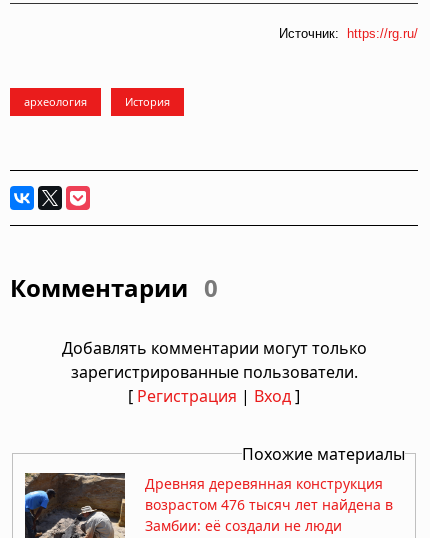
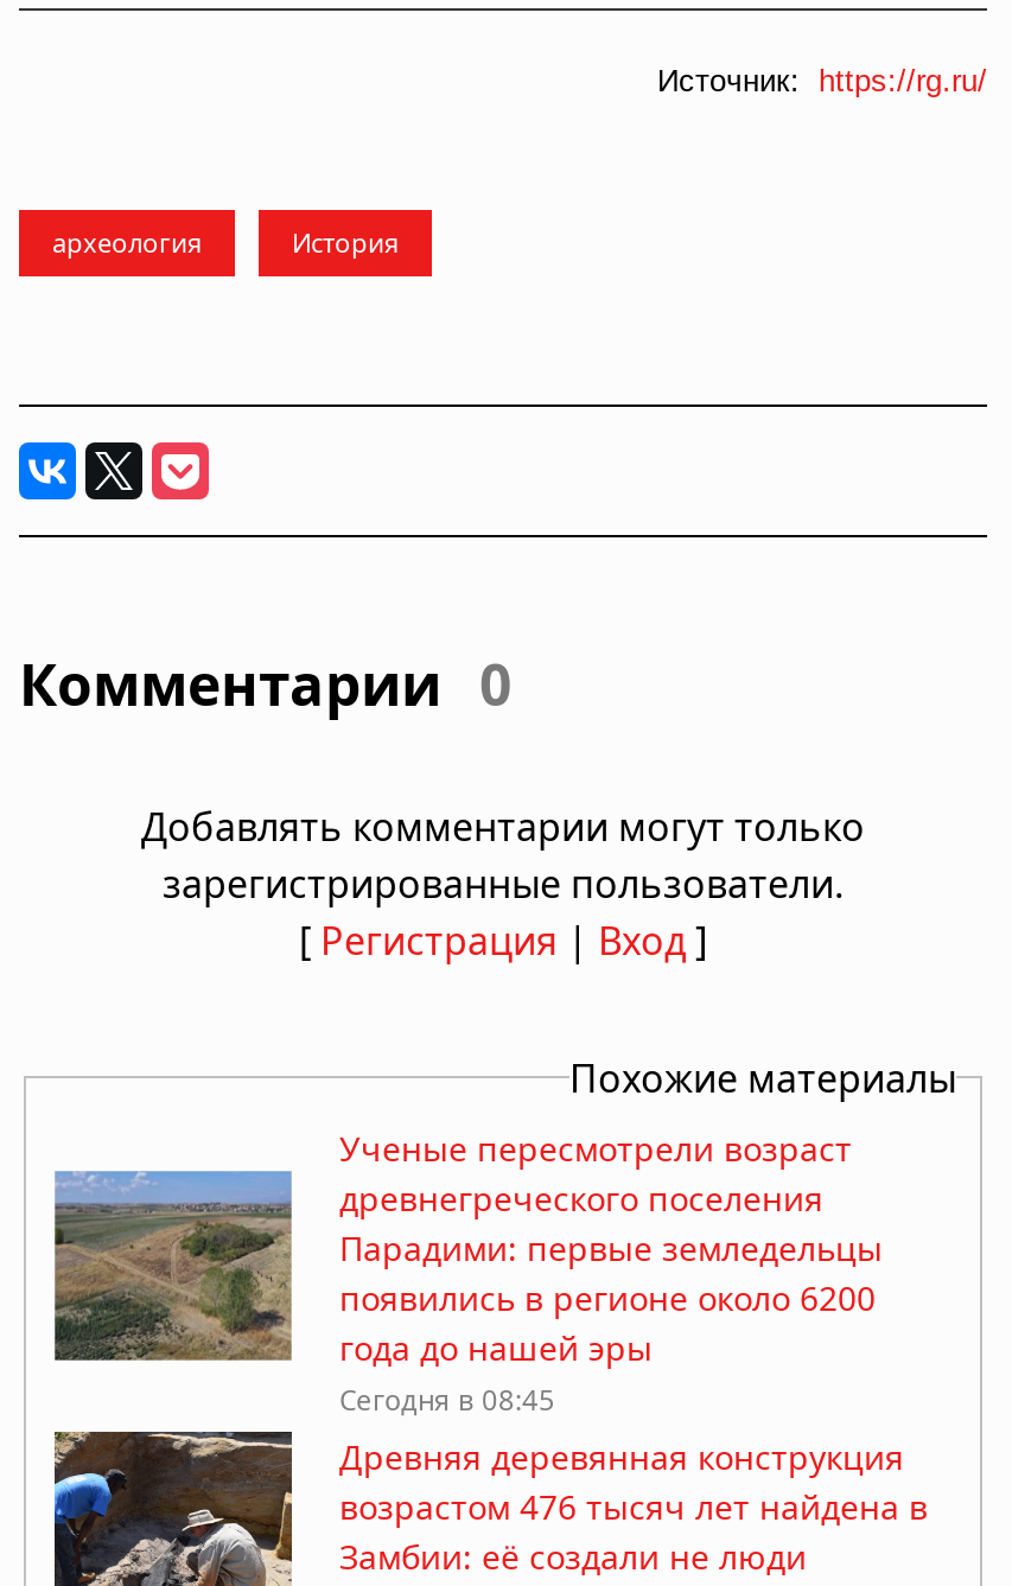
+ [image]
+ Ученые пересмотрели возраст
+ древнегреческого поселения
+ Парадими: первые земледельцы
+ появились в регионе около 6200
+ года до нашей эры
+ Сегодня в 08:45
